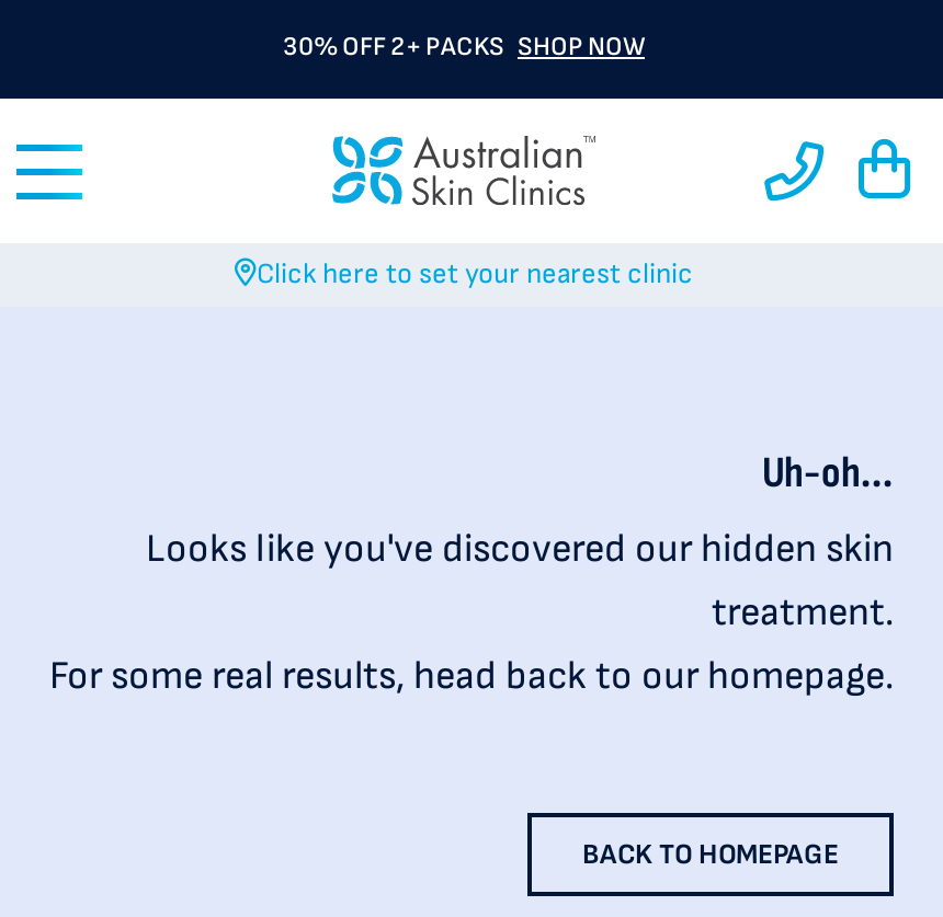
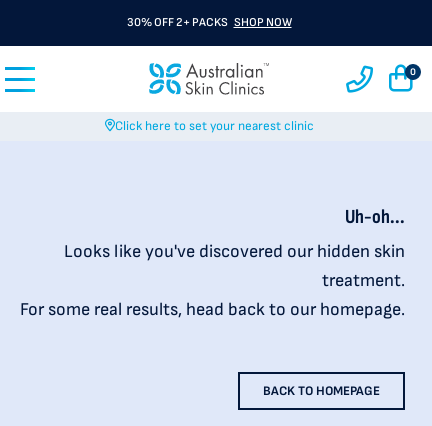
+ 0
